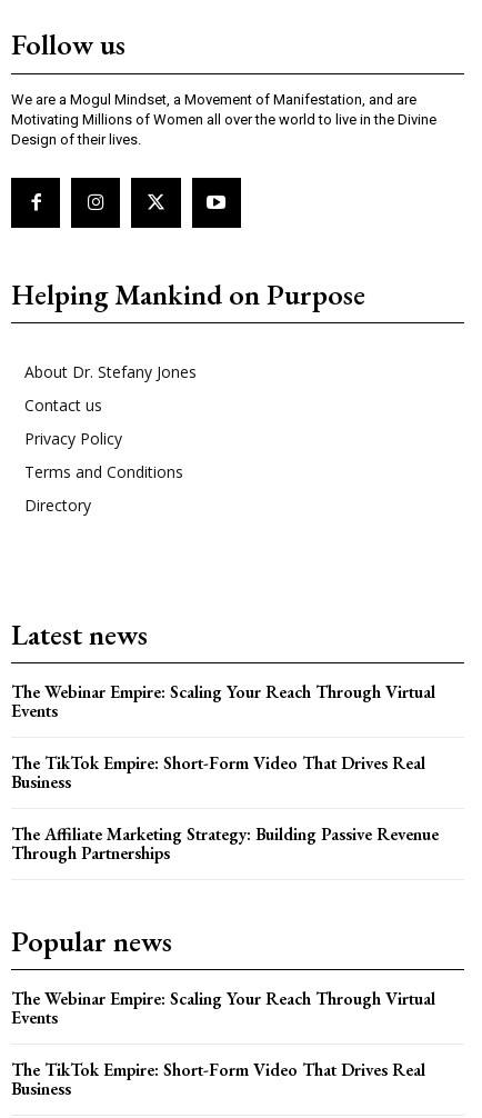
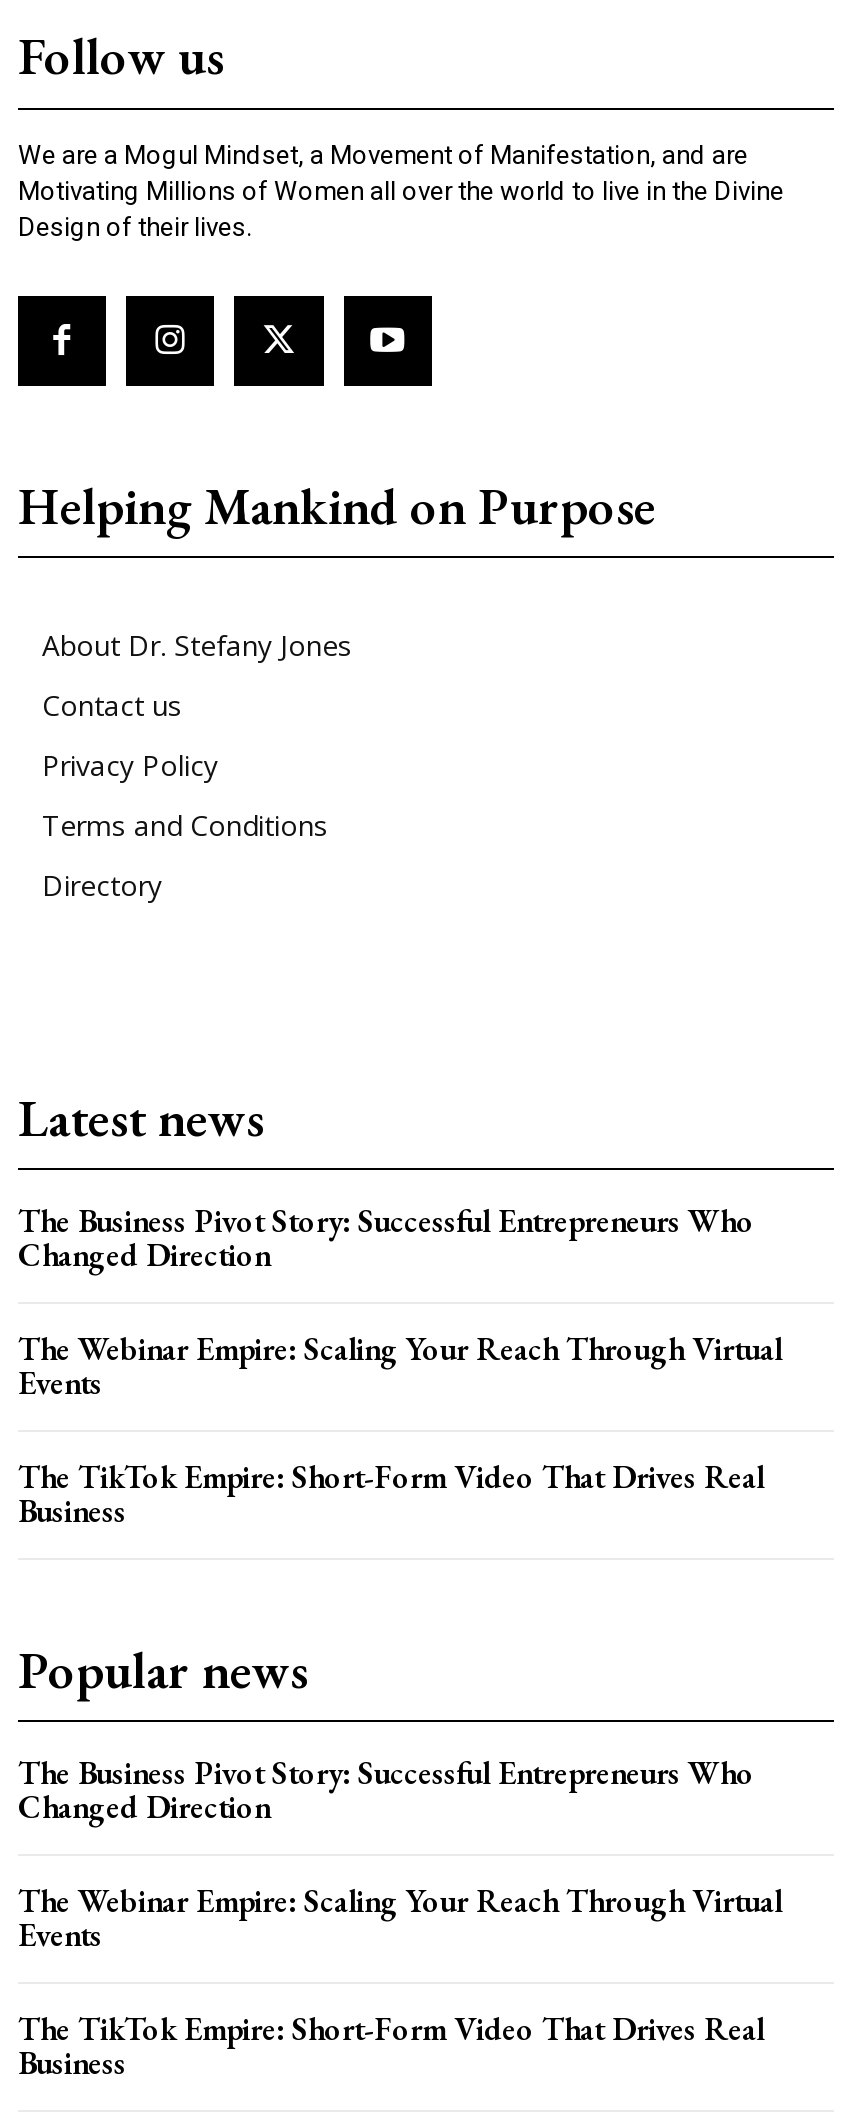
+ The Business Pivot Story: Successful Entrepreneurs Who
+ Changed Direction

- The Affiliate Marketing Strategy: Building Passive Revenue
- Through Partnerships

+ The Business Pivot Story: Successful Entrepreneurs Who
+ Changed Direction
